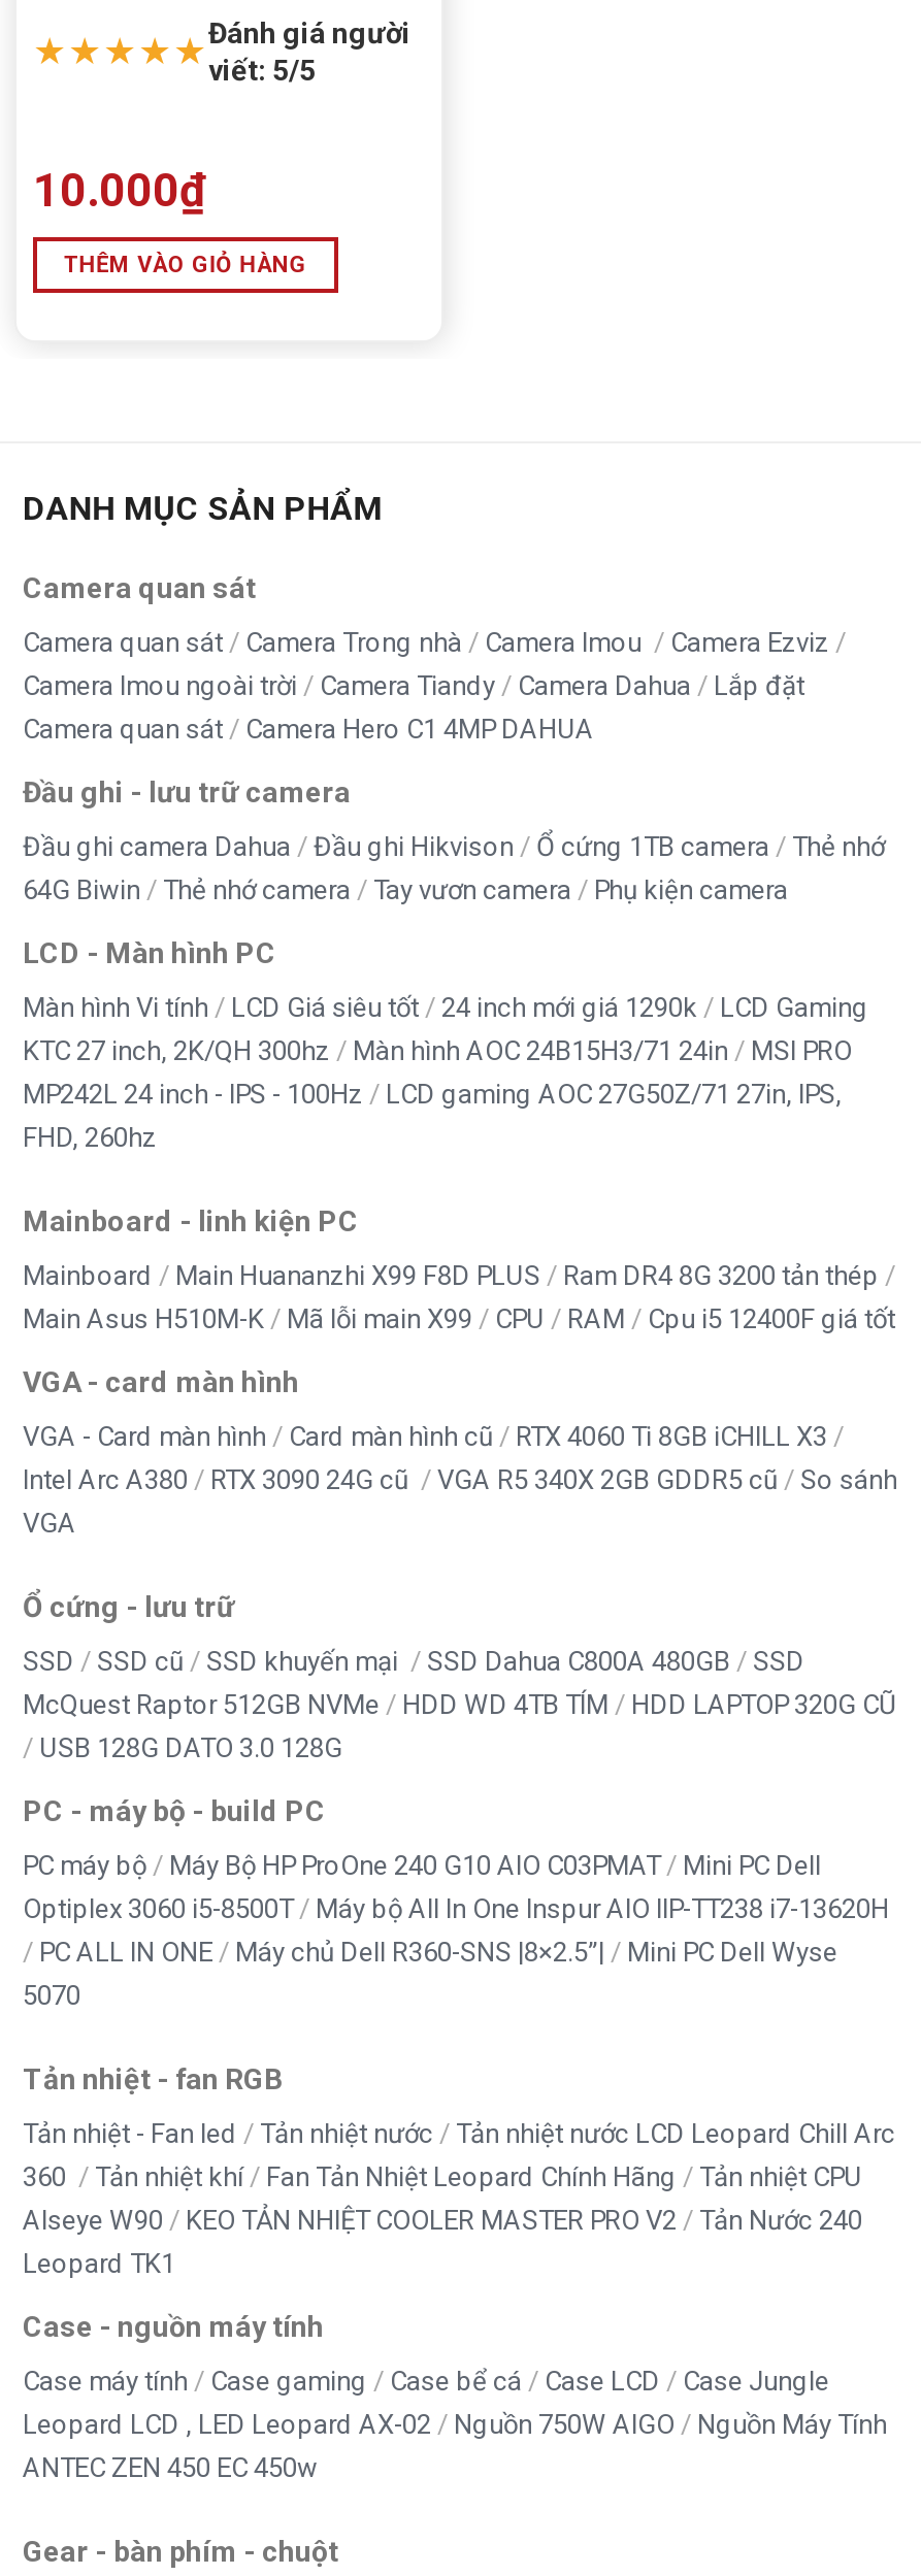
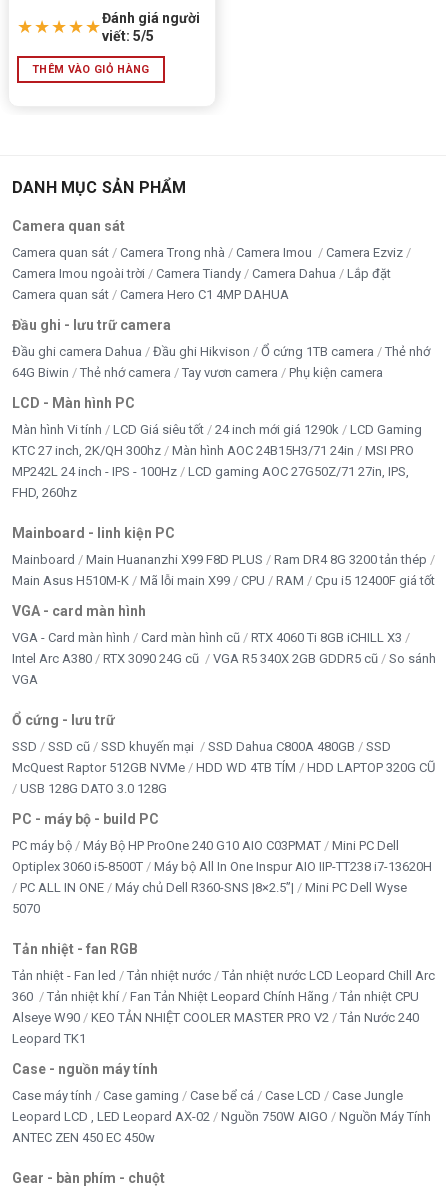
- 10.000₫
